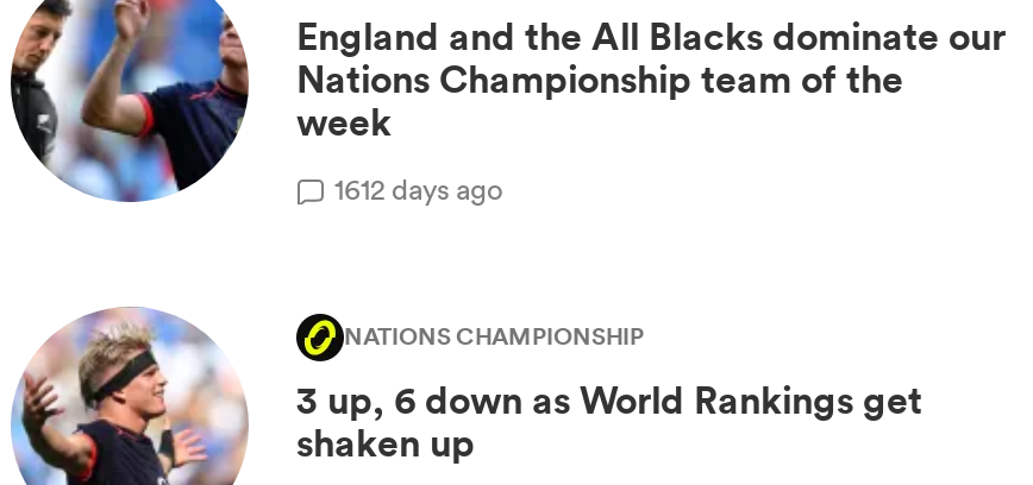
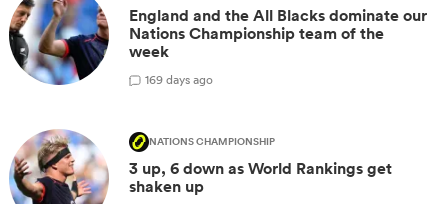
- 1612 days ago
+ 169 days ago
